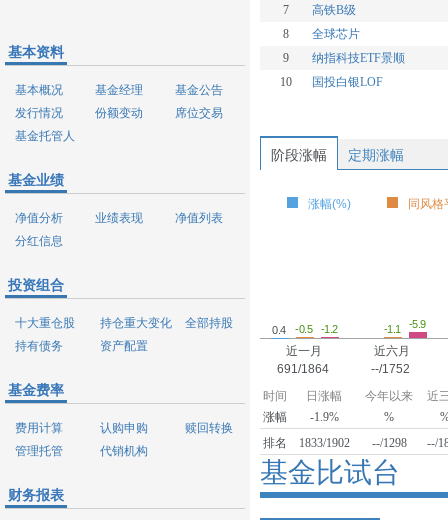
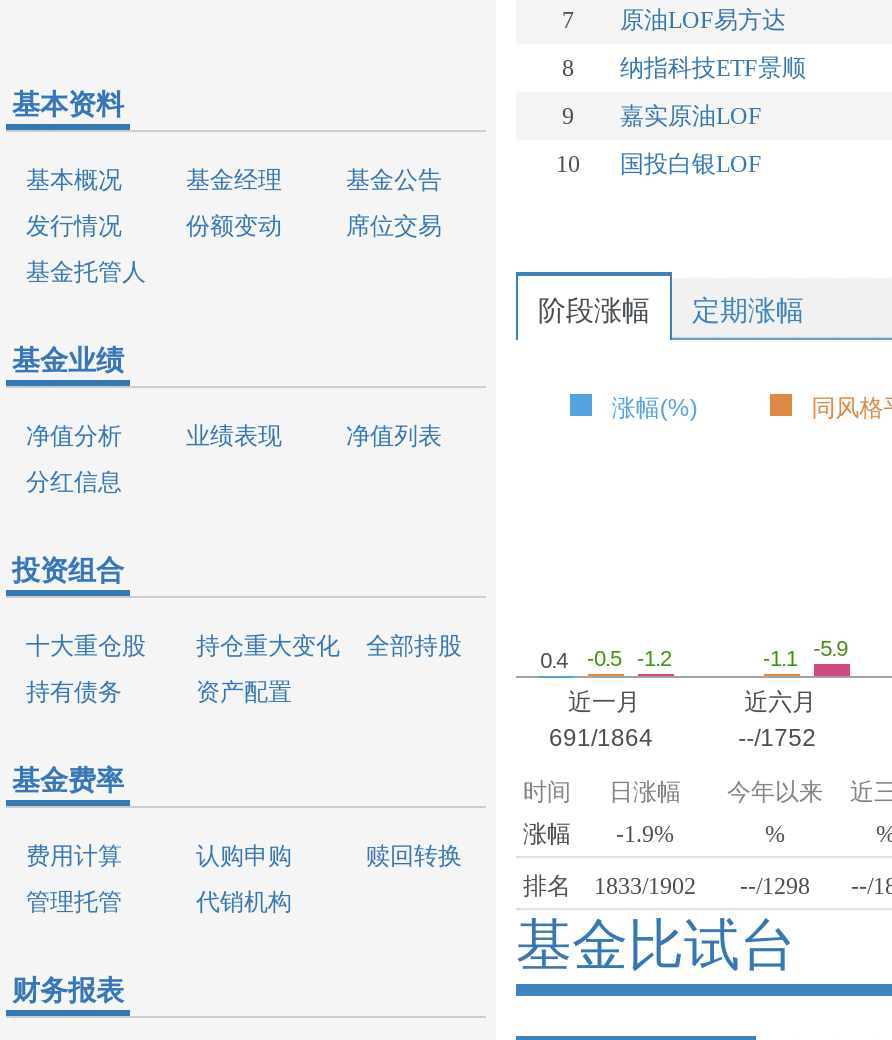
- 高铁B级
+ 原油LOF易方达

- 全球芯片

moved up: 纳指科技ETF景顺

+ 嘉实原油LOF
